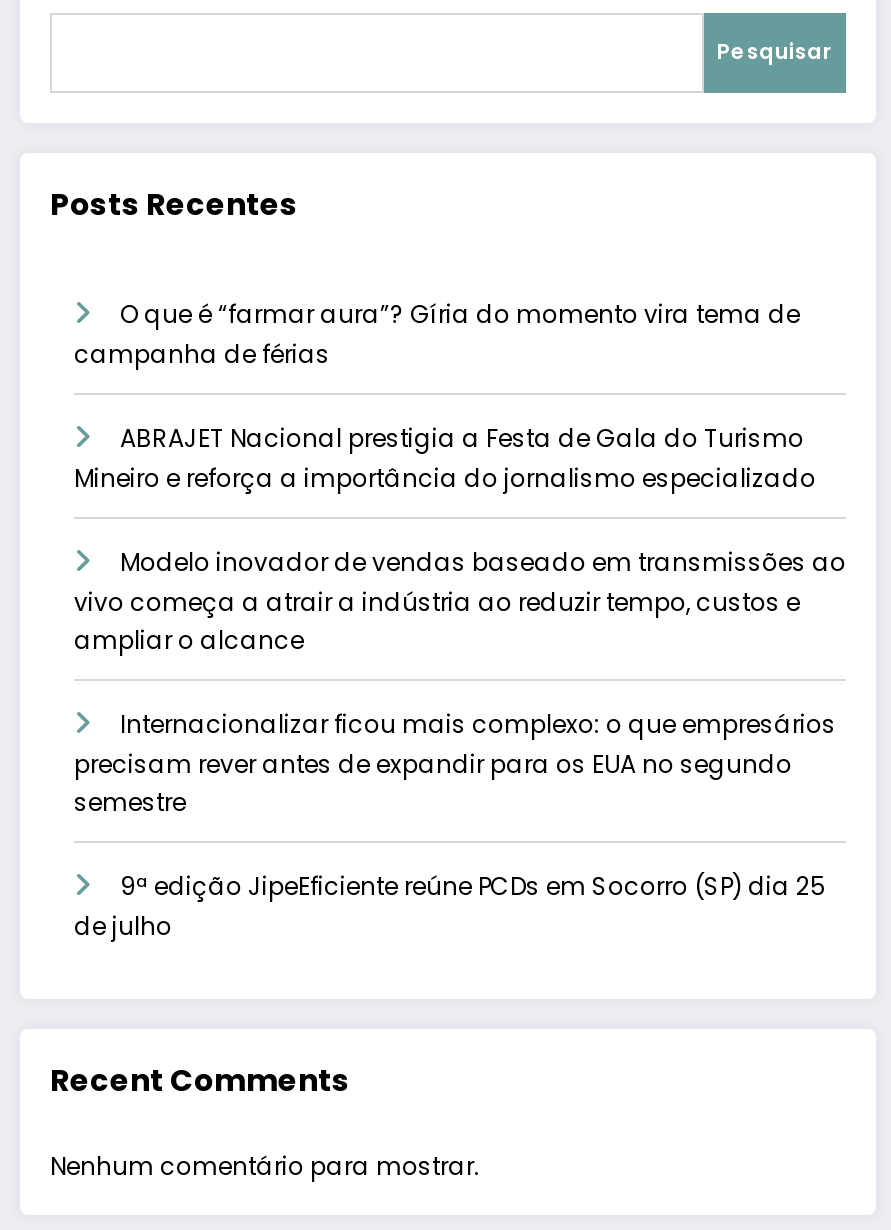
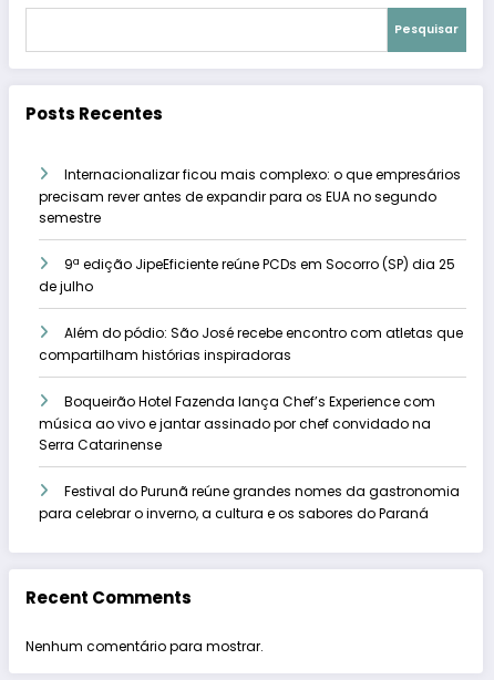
- O que é “farmar aura”? Gíria do momento vira tema de
- campanha de férias
- ABRAJET Nacional prestigia a Festa de Gala do Turismo
- Mineiro e reforça a importância do jornalismo especializado
- Modelo inovador de vendas baseado em transmissões ao
- vivo começa a atrair a indústria ao reduzir tempo, custos e
- ampliar o alcance

moved up: Internacionalizar ficou mais complexo: o que empresários | precisam rever antes de expandir para os EUA no segundo | semestre | 9ª edição JipeEficiente reúne PCDs em Socorro (SP) dia 25 | de julho

+ Além do pódio: São José recebe encontro com atletas que
+ compartilham histórias inspiradoras
+ Boqueirão Hotel Fazenda lança Chef’s Experience com
+ música ao vivo e jantar assinado por chef convidado na
+ Serra Catarinense
+ Festival do Purunã reúne grandes nomes da gastronomia
+ para celebrar o inverno, a cultura e os sabores do Paraná
